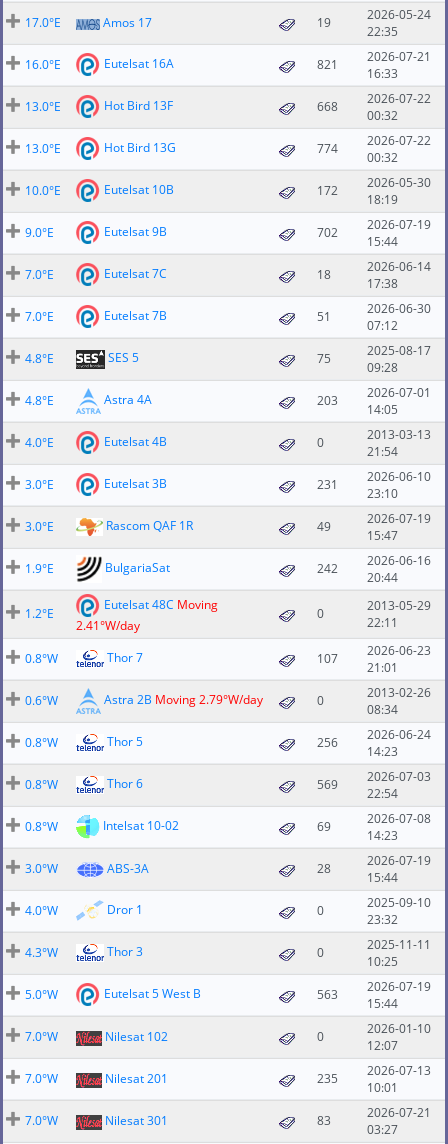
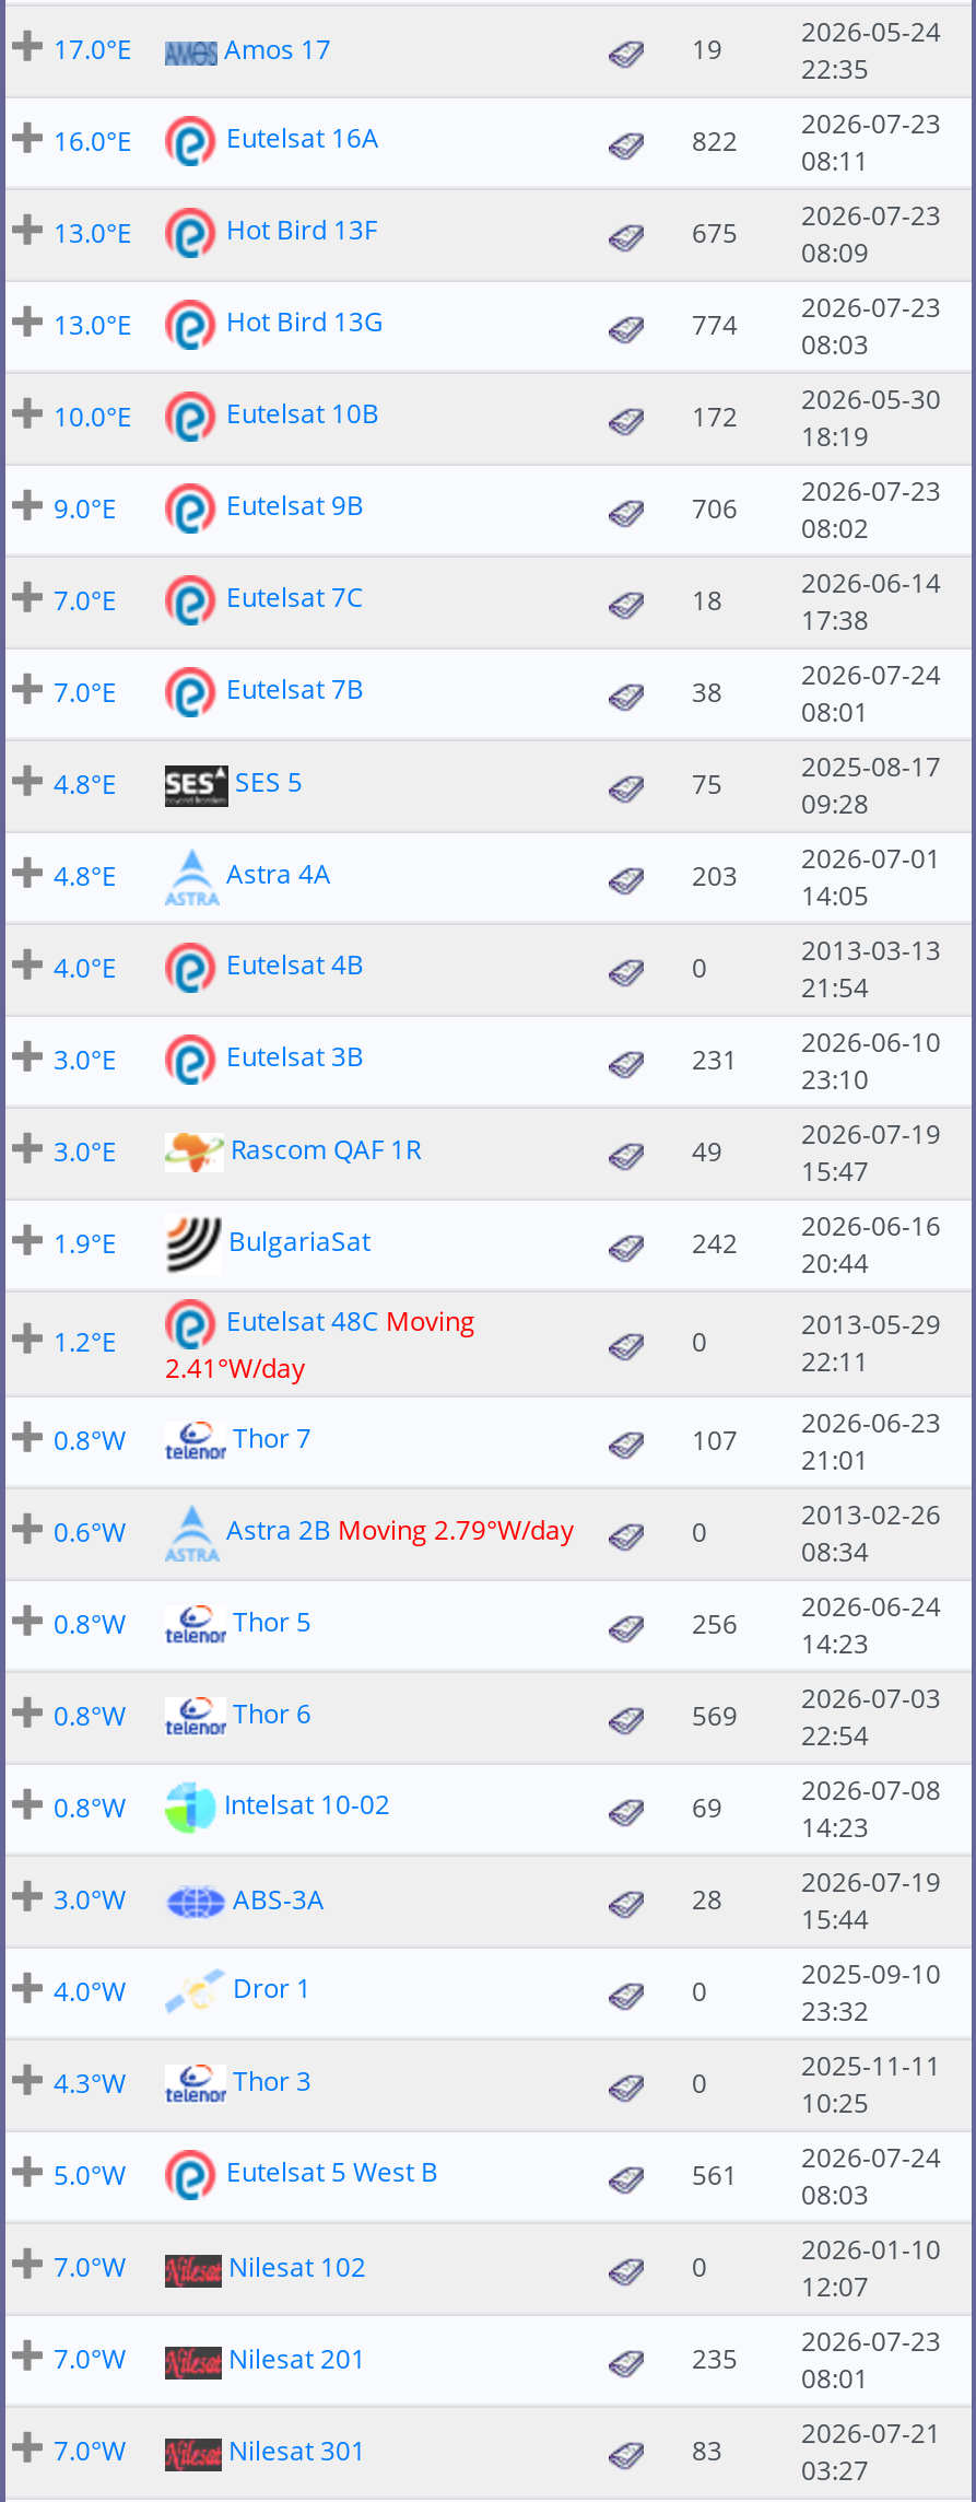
- 2026-07-21
+ 2026-07-23

- 821
+ 822

- 16:33
+ 08:11

- 2026-07-22
+ 2026-07-23

- 668
+ 675

- 00:32
+ 08:09

- 774 2026-07-22
+ 774 2026-07-23

- 00:32
+ 08:03

- 2026-07-19
+ 2026-07-23

- 702
+ 706

- 15:44
+ 08:02

- 2026-06-30
+ 2026-07-24

- 51
+ 38

- 07:12
+ 08:01

- 2026-07-19
+ 2026-07-24

- 563
+ 561

- 15:44
+ 08:03

- 235 2026-07-13
+ 235 2026-07-23

- 10:01
+ 08:01
